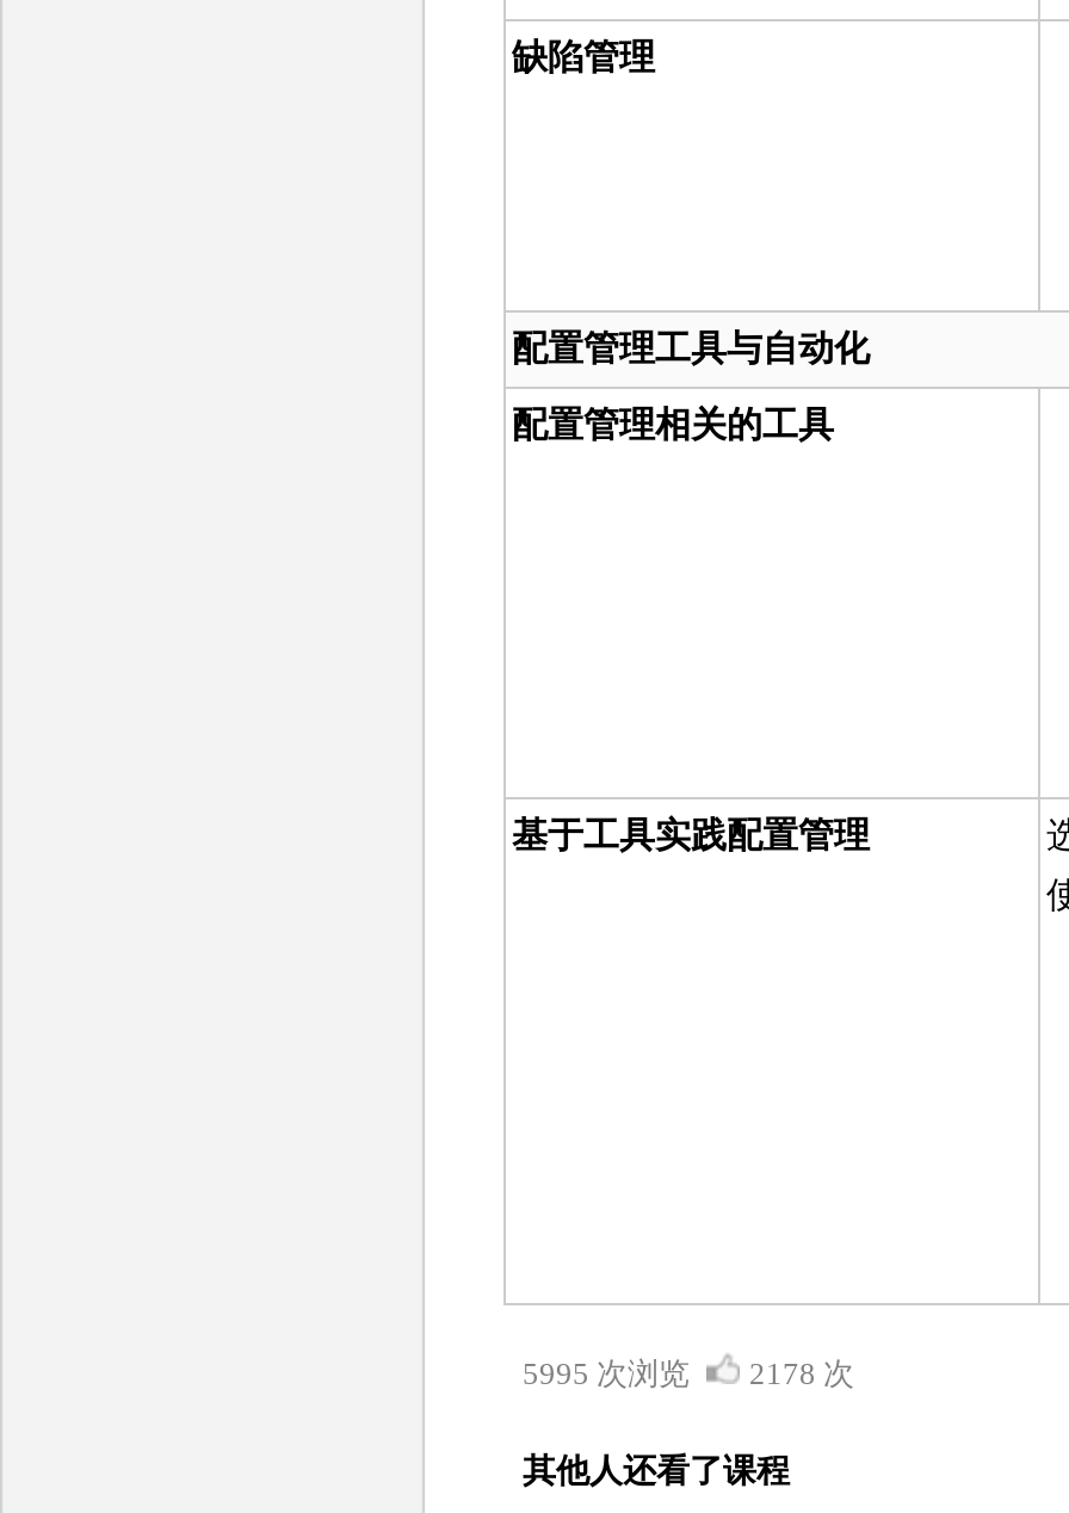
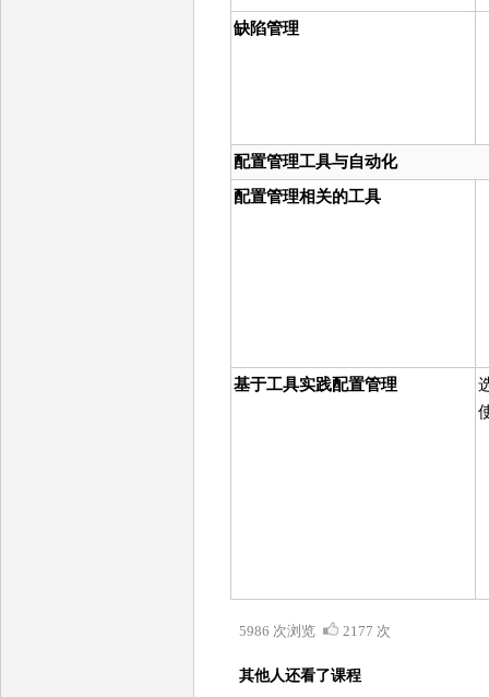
- 5995 次浏览
+ 5986 次浏览

- 2178 次
+ 2177 次
